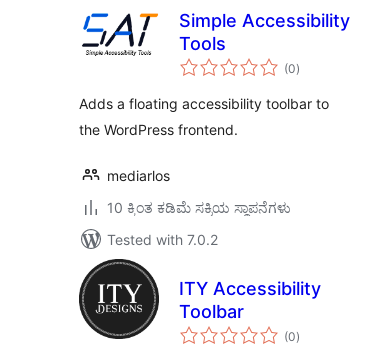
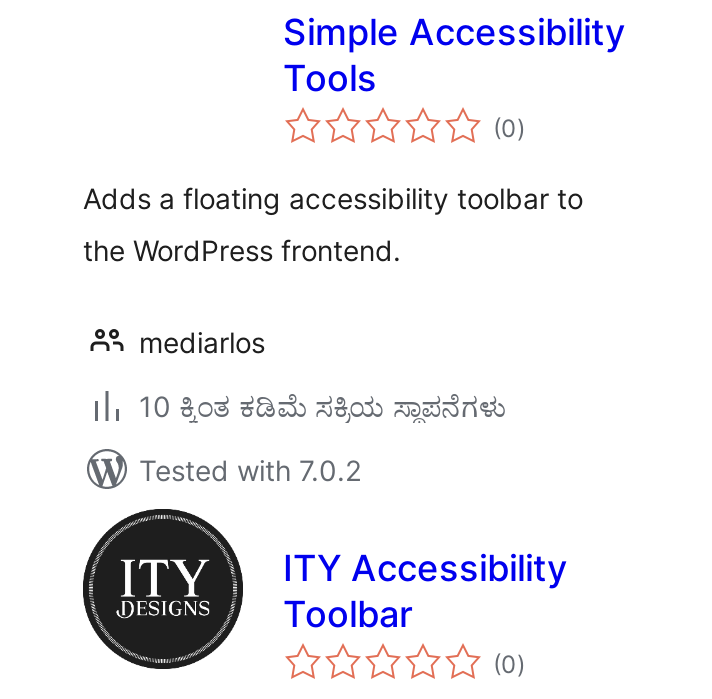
- [image]
